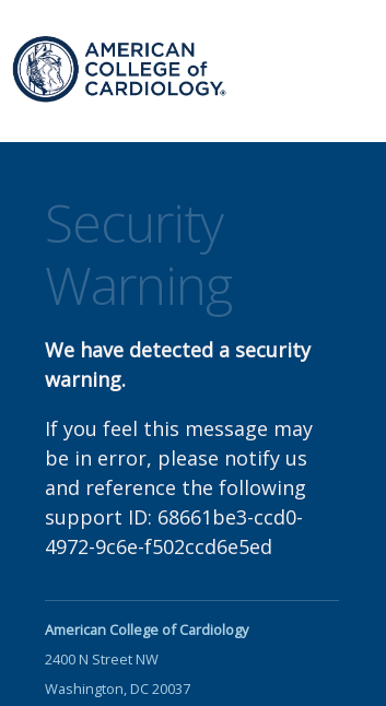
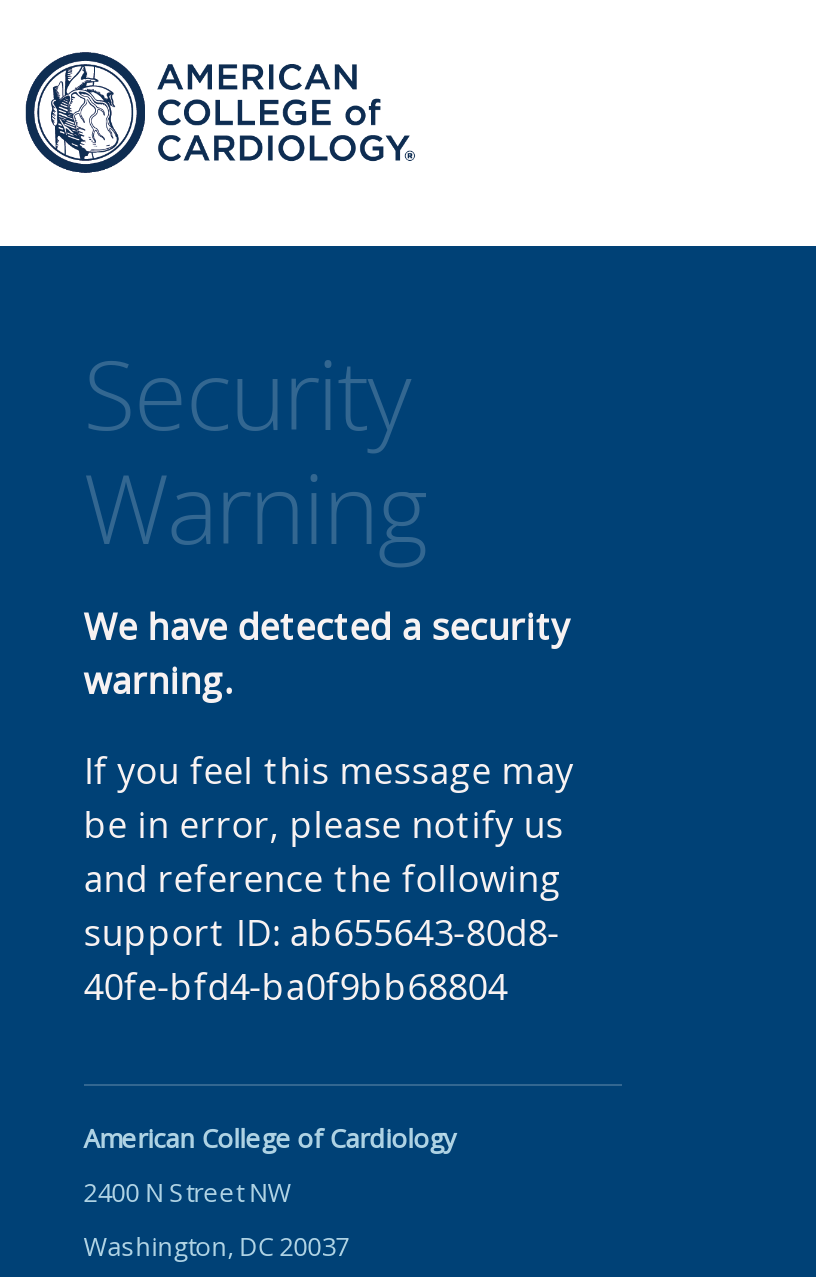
- support ID: 68661be3-ccd0-
- 4972-9c6e-f502ccd6e5ed
+ support ID: ab655643-80d8-
+ 40fe-bfd4-ba0f9bb68804
